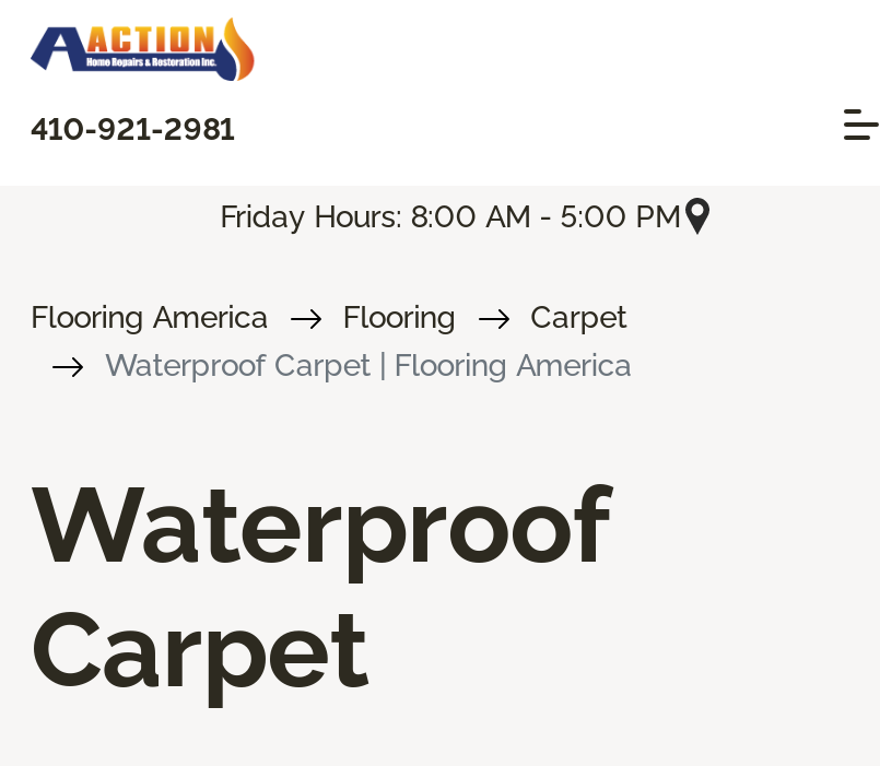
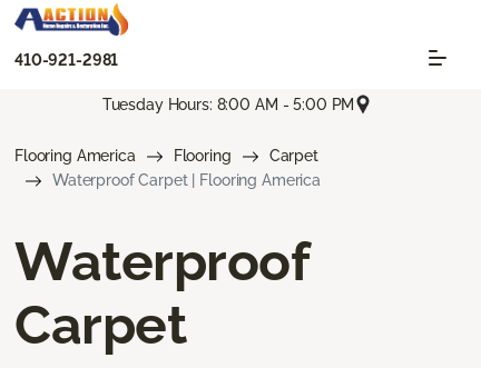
- Friday Hours: 8:00 AM - 5:00 PM
+ Tuesday Hours: 8:00 AM - 5:00 PM
